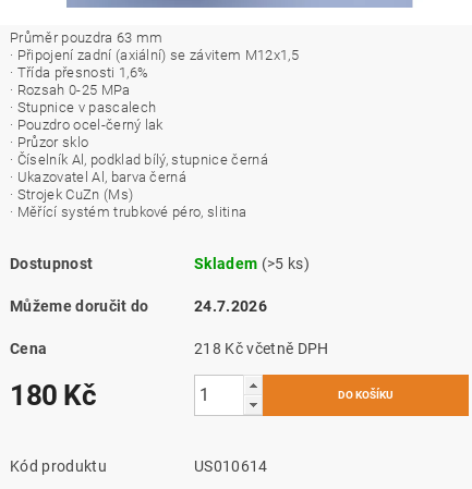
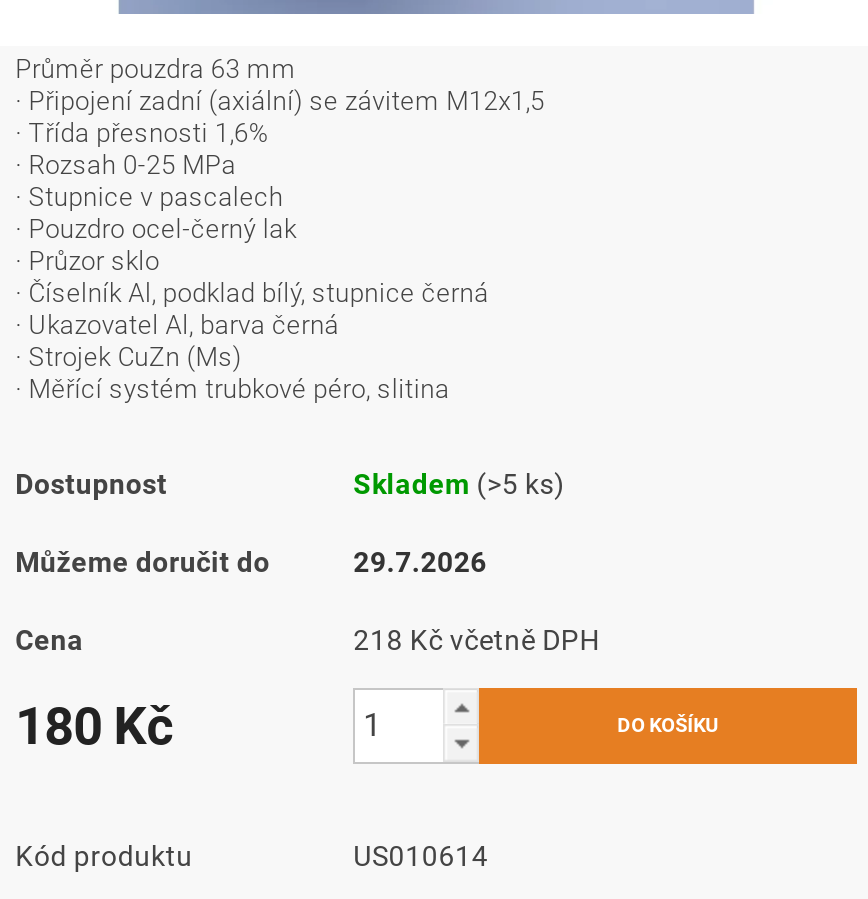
- 24.7.2026
+ 29.7.2026
